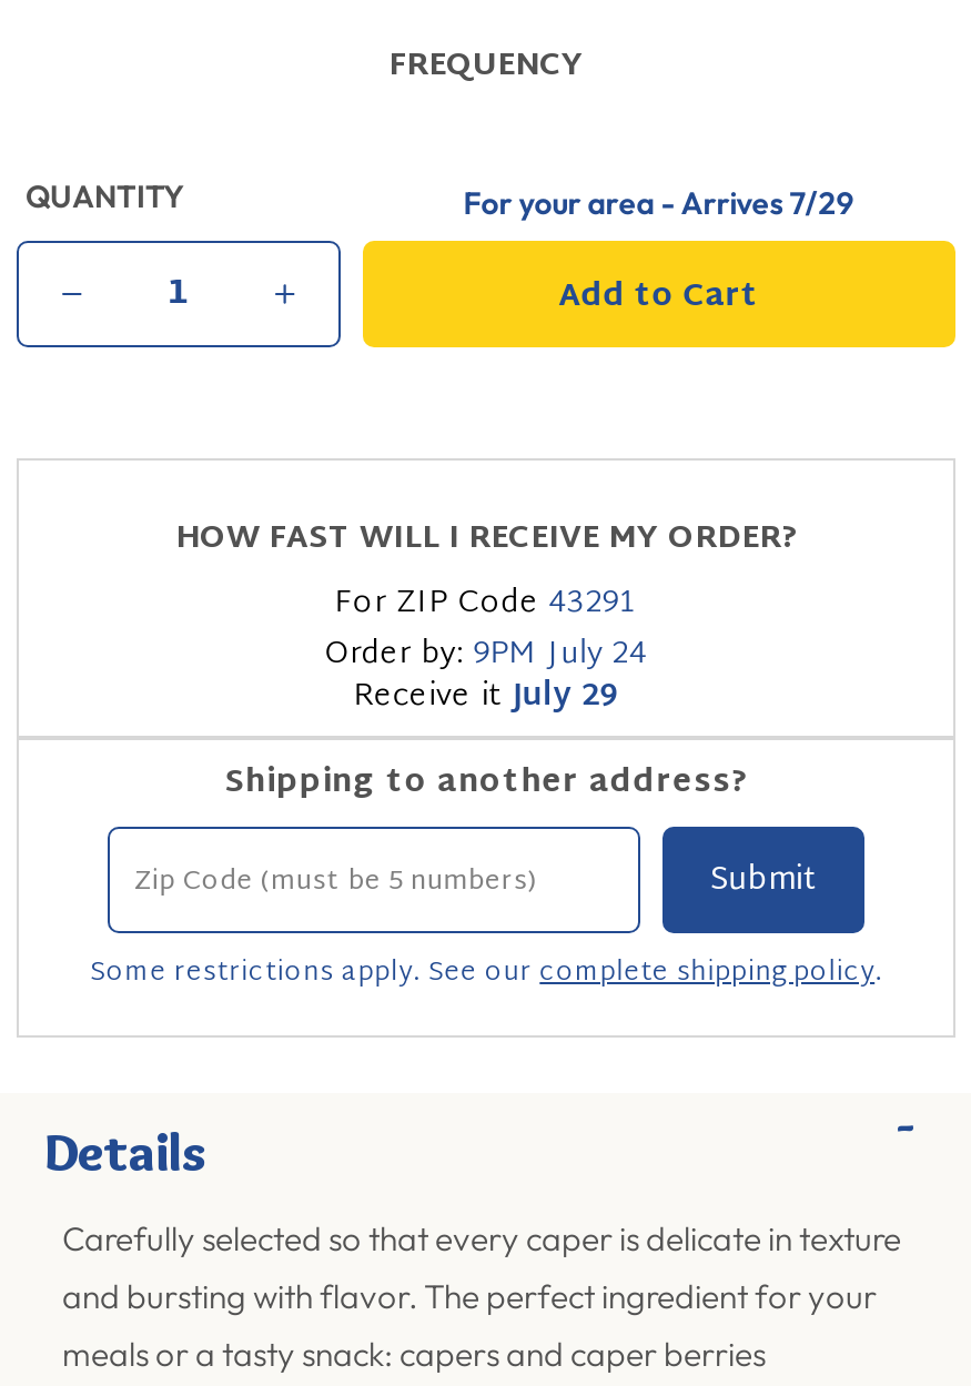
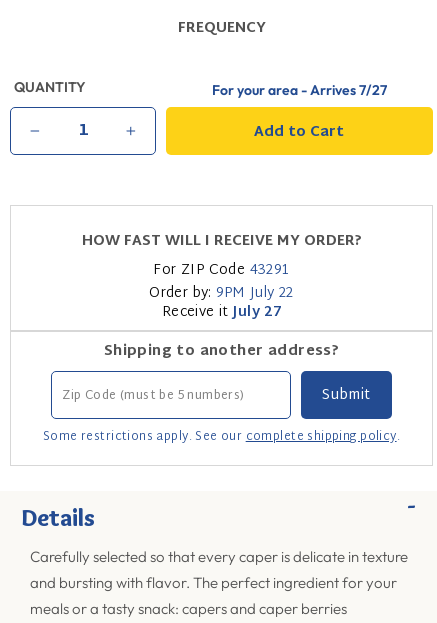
- For your area - Arrives 7/29
+ For your area - Arrives 7/27

- Order by: 9PM July 24
+ Order by: 9PM July 22

- Receive it July 29
+ Receive it July 27
